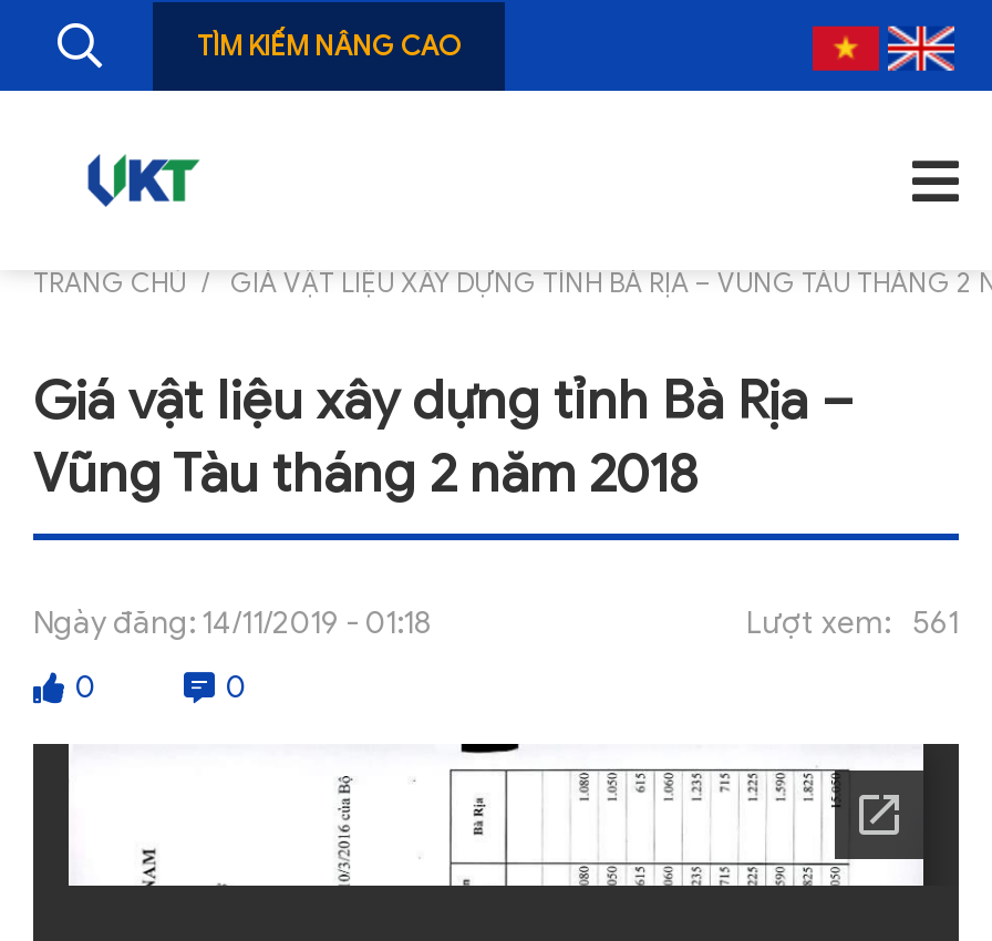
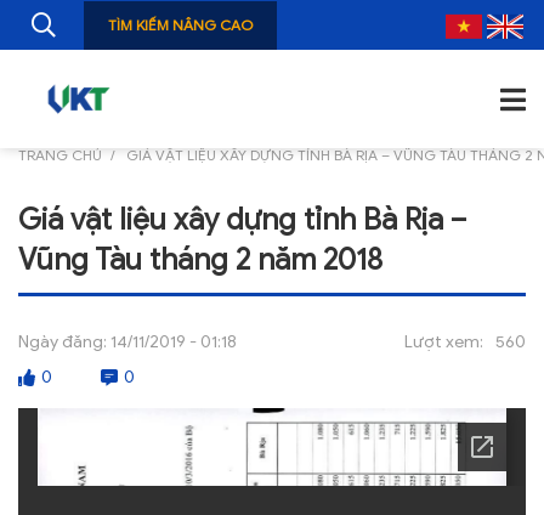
- Lượt xem: 561
+ Lượt xem: 560
